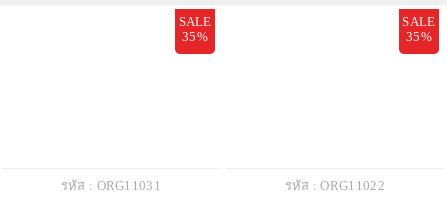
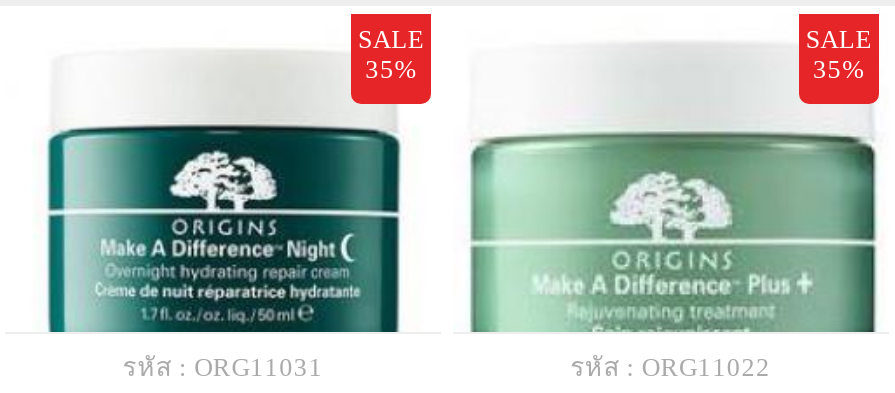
+ [image]

+ [image]
